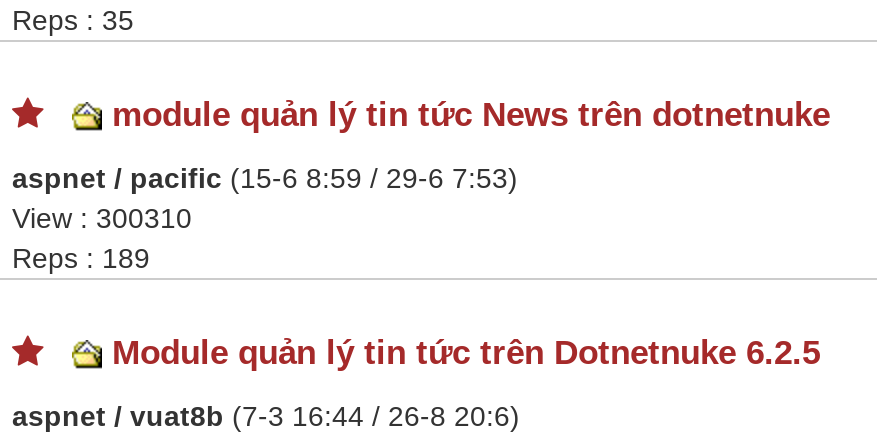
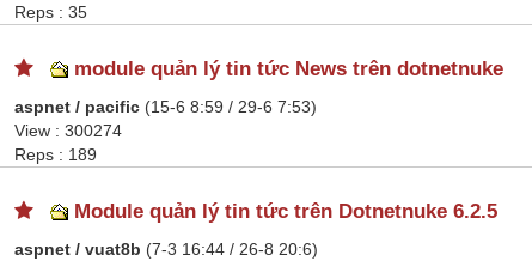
- View : 300310
+ View : 300274
